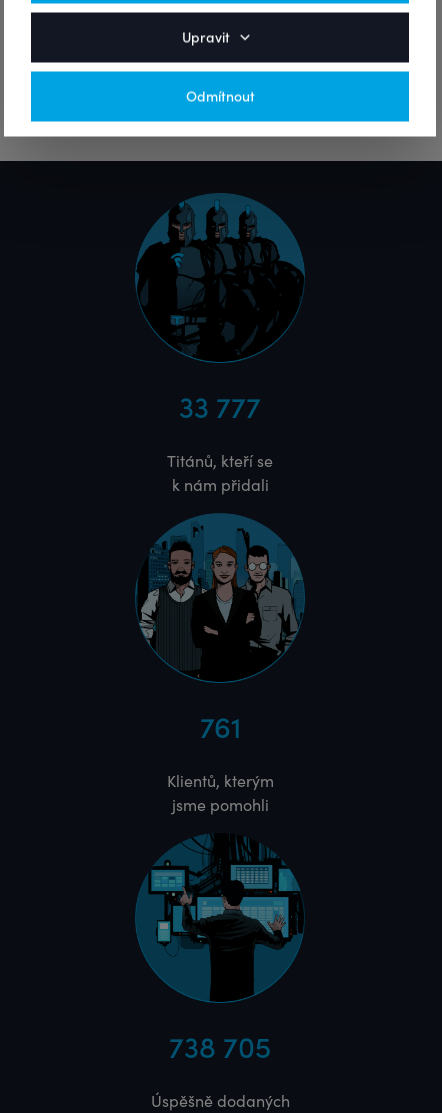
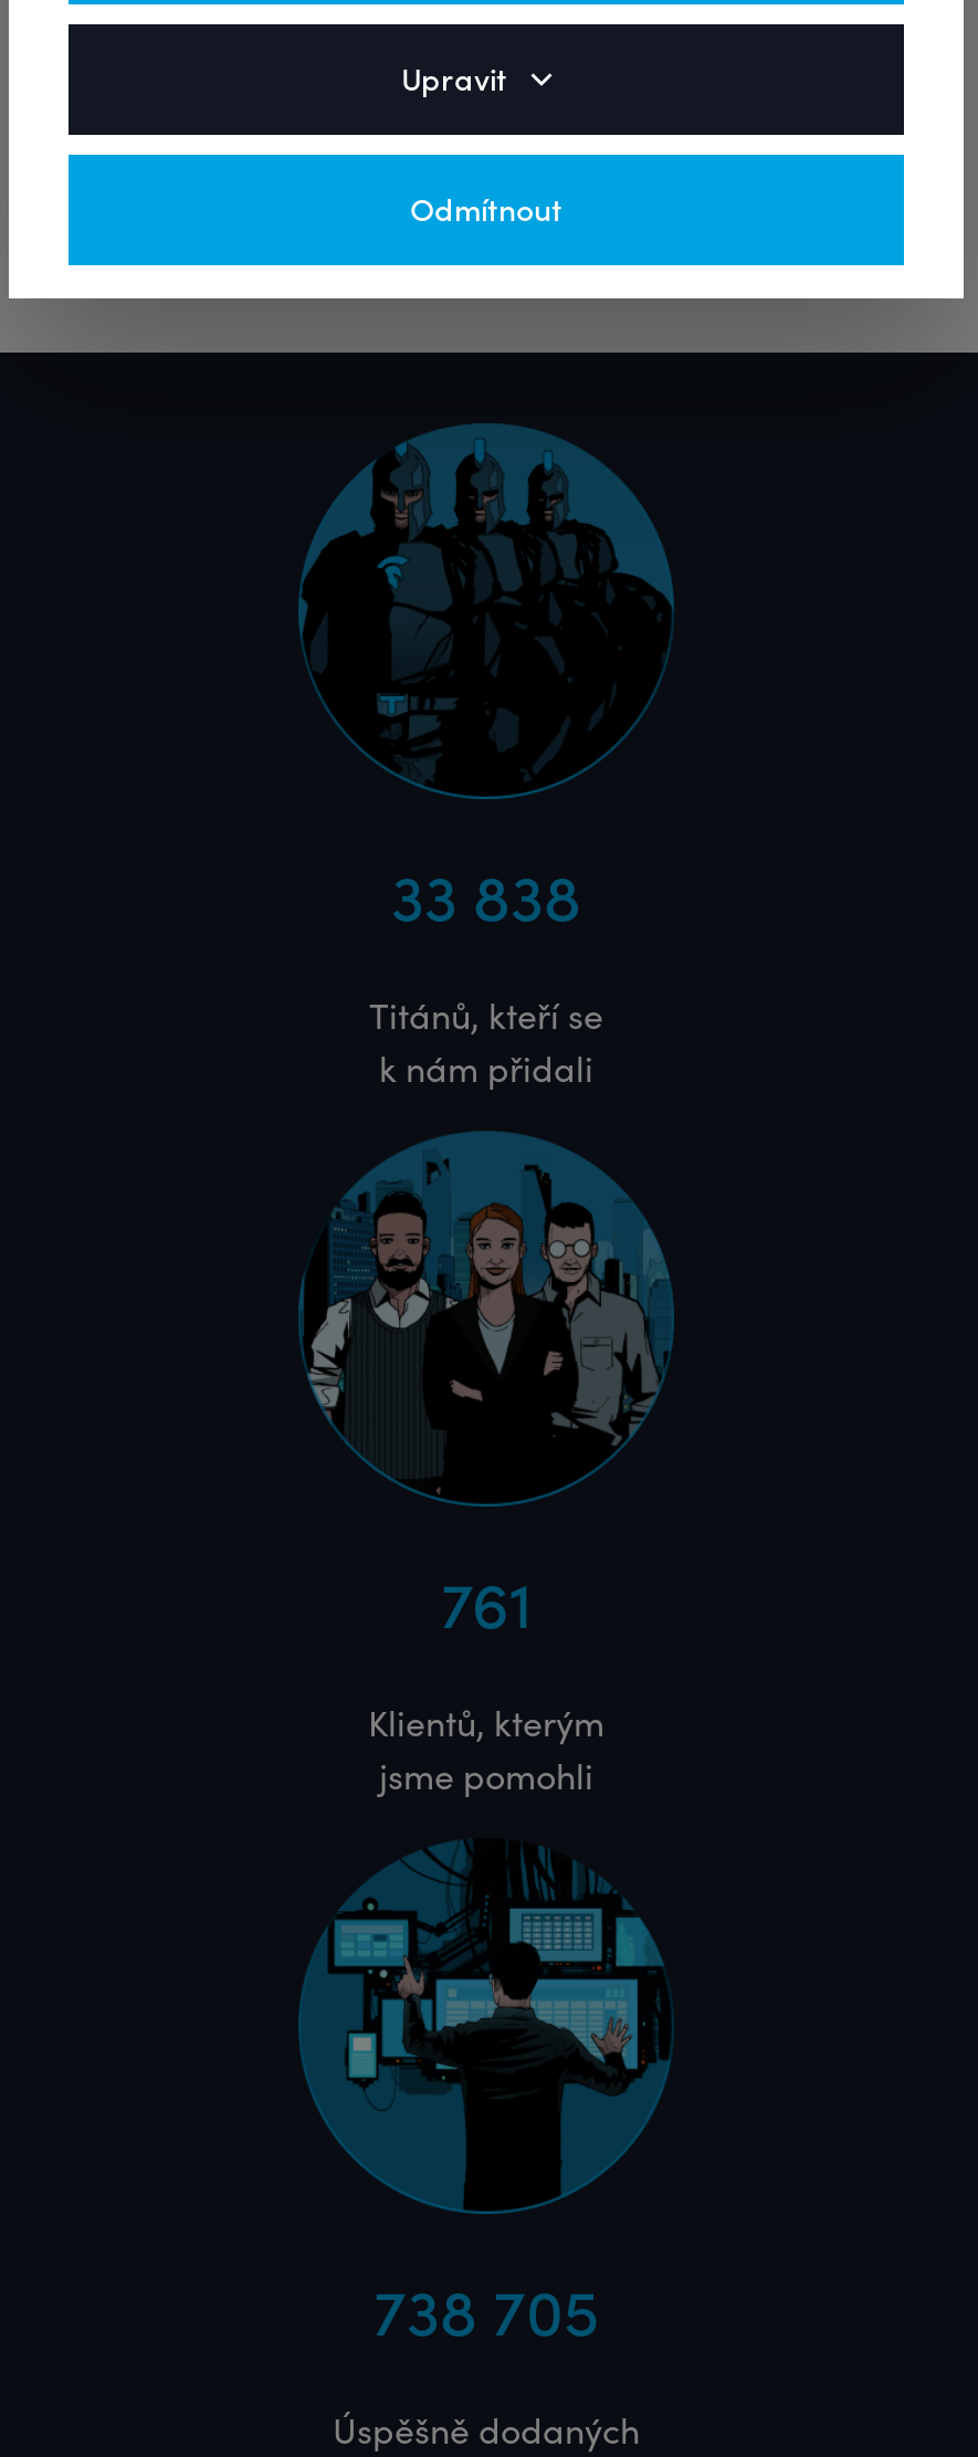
- 33 777
+ 33 838
